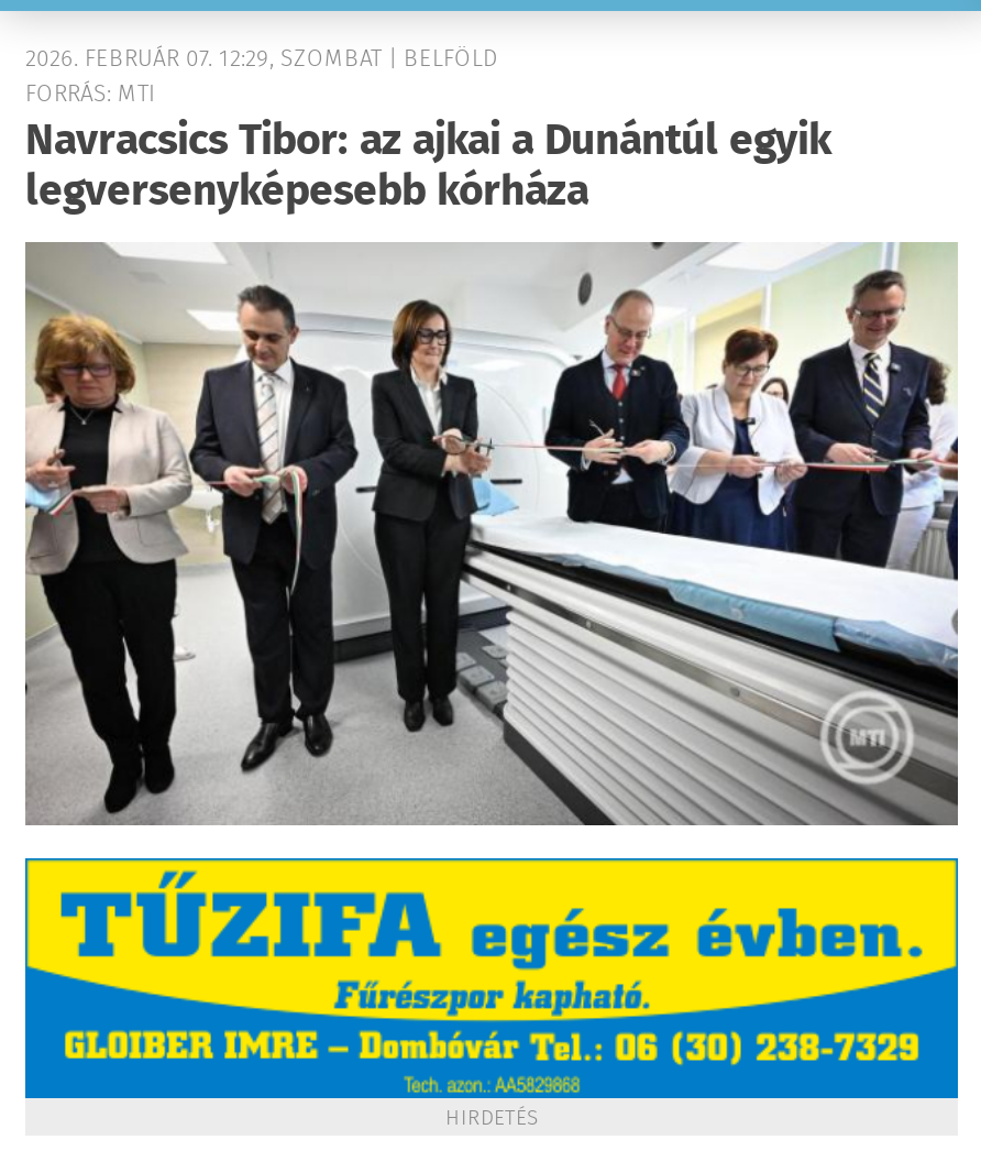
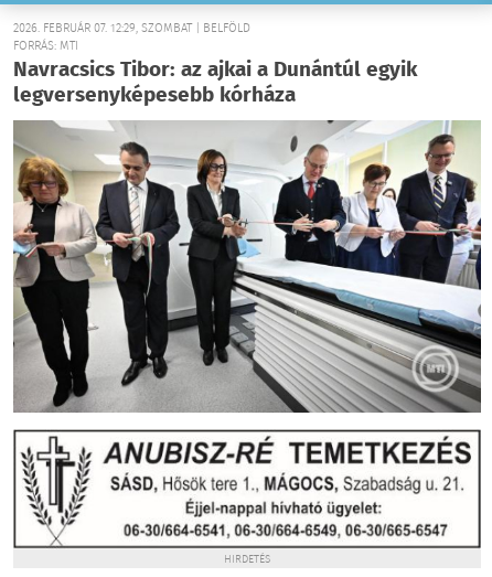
- [image]
+ [image]
